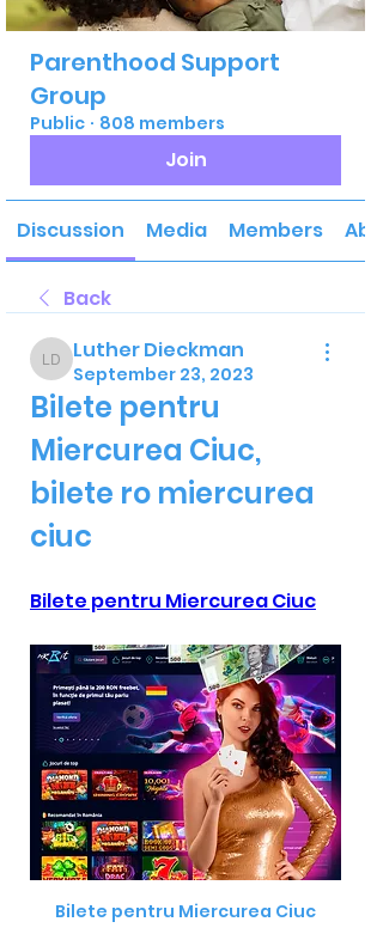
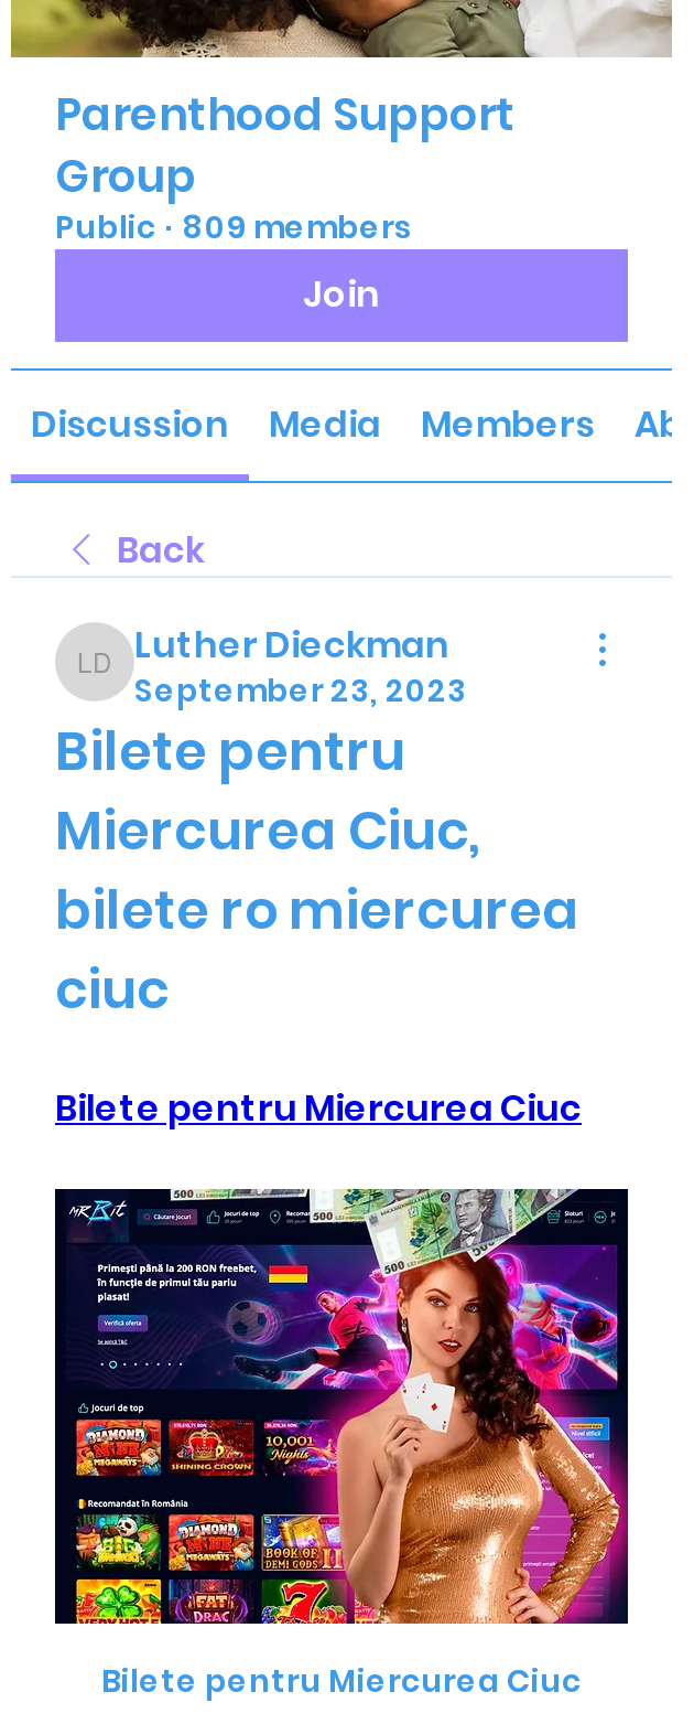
- Public · 808 members
+ Public · 809 members
